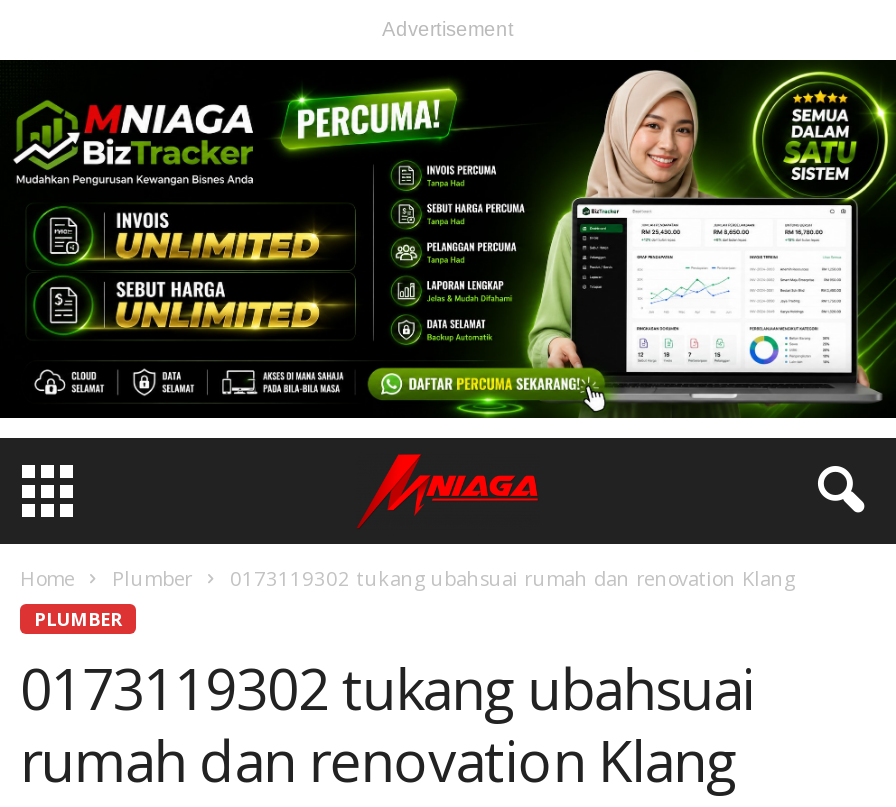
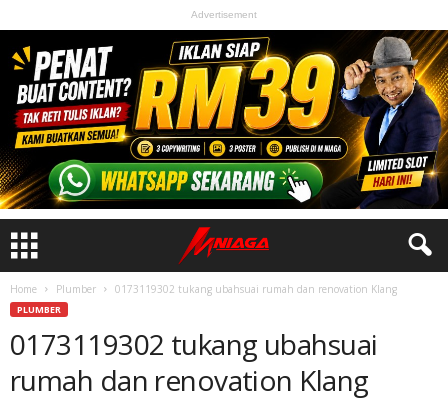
- [image]
+ [image]
